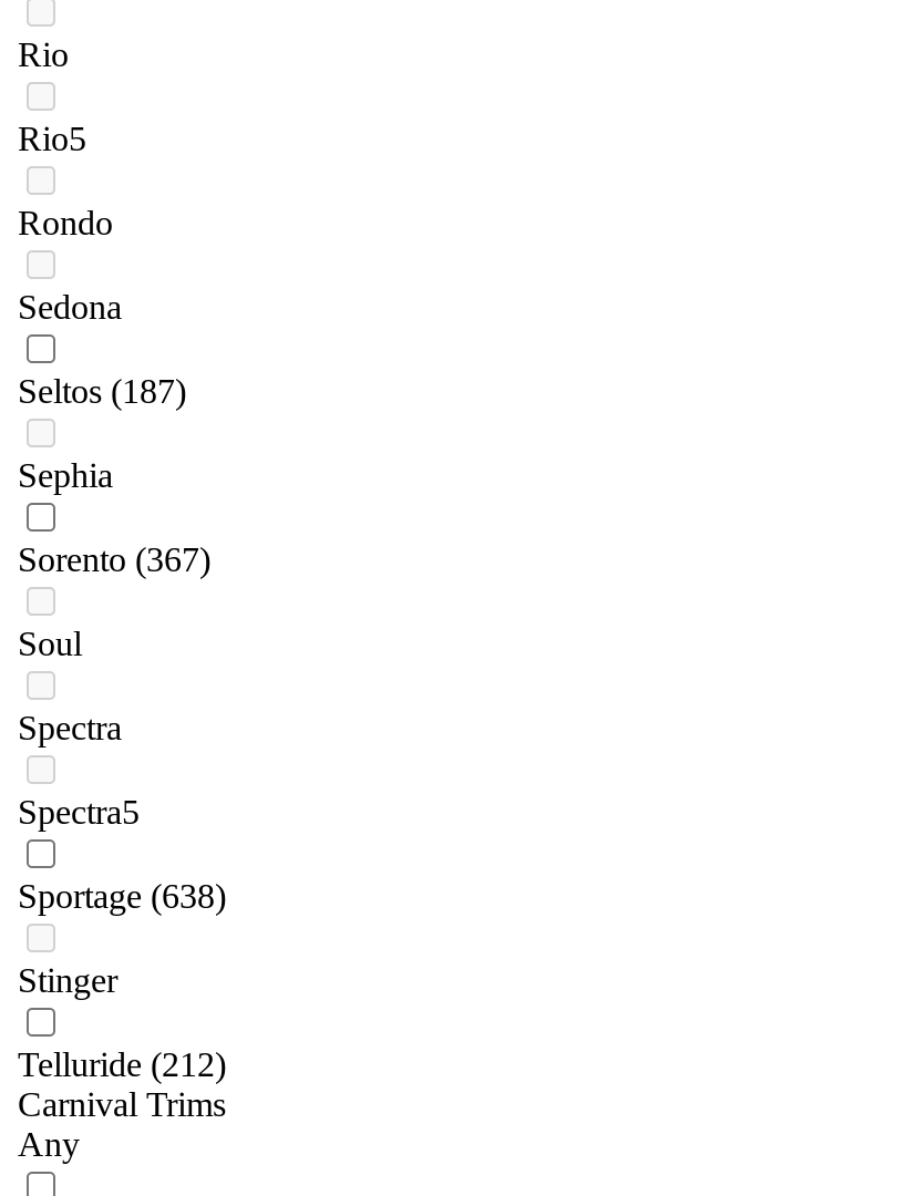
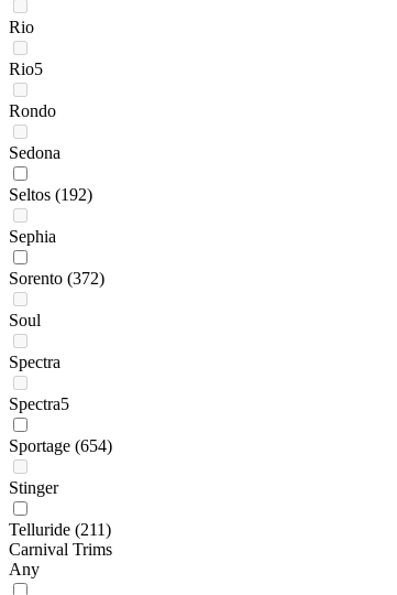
- Seltos (187)
+ Seltos (192)

- Sorento (367)
+ Sorento (372)

- Sportage (638)
+ Sportage (654)

- Telluride (212)
+ Telluride (211)
